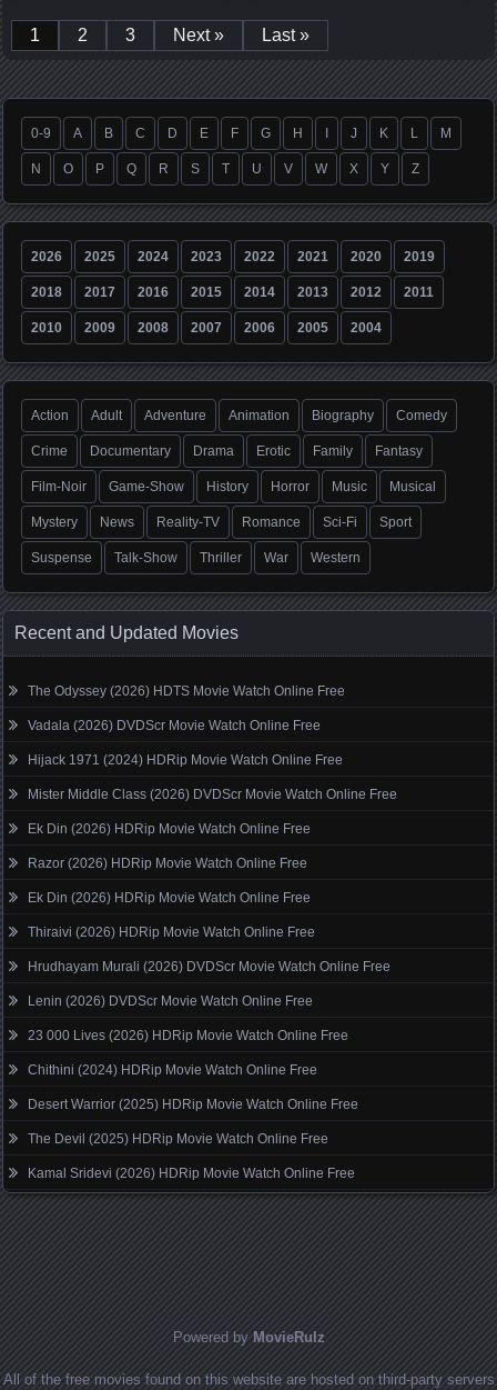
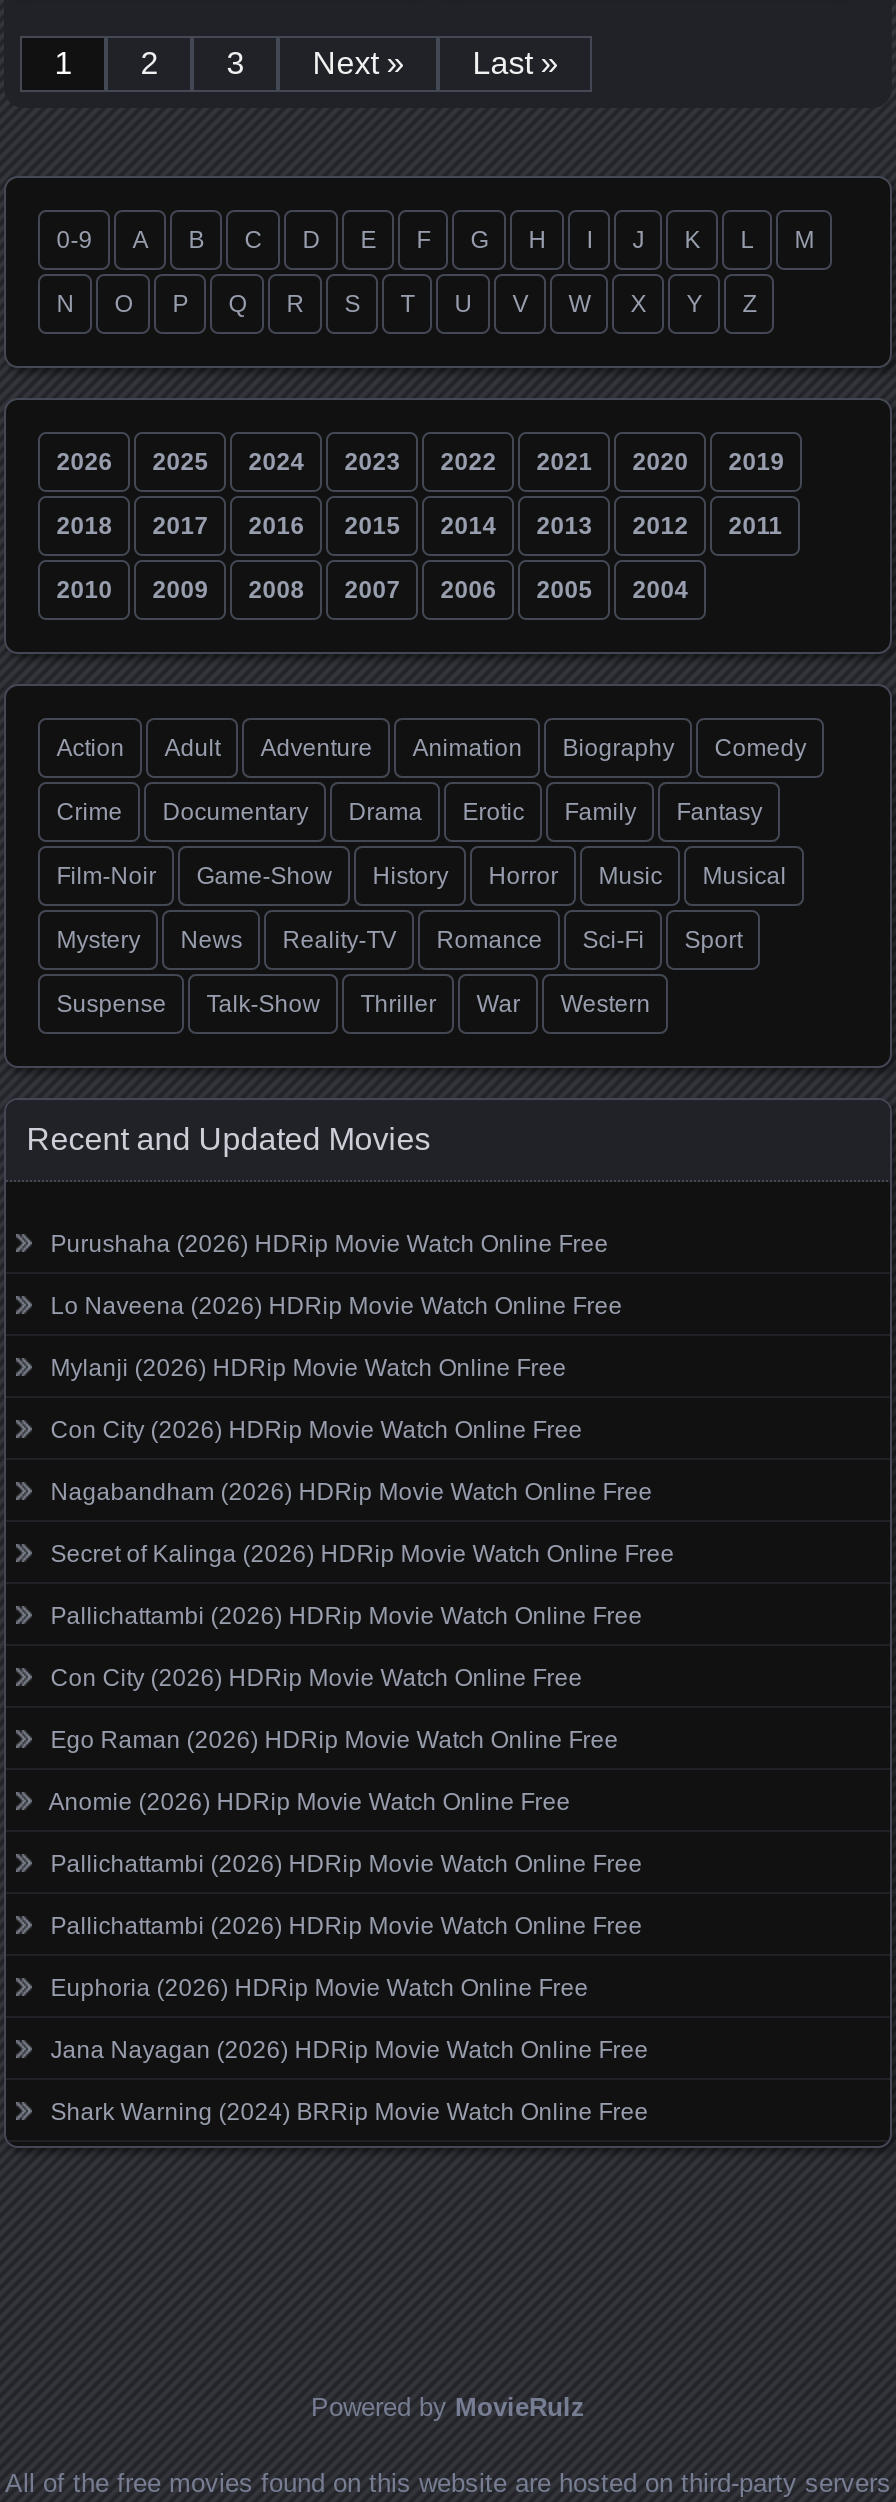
- The Odyssey (2026) HDTS Movie Watch Online Free
+ Purushaha (2026) HDRip Movie Watch Online Free

- Vadala (2026) DVDScr Movie Watch Online Free
+ Lo Naveena (2026) HDRip Movie Watch Online Free

- Hijack 1971 (2024) HDRip Movie Watch Online Free
+ Mylanji (2026) HDRip Movie Watch Online Free

- Mister Middle Class (2026) DVDScr Movie Watch Online Free
+ Con City (2026) HDRip Movie Watch Online Free

- Ek Din (2026) HDRip Movie Watch Online Free
+ Nagabandham (2026) HDRip Movie Watch Online Free

- Razor (2026) HDRip Movie Watch Online Free
+ Secret of Kalinga (2026) HDRip Movie Watch Online Free

- Ek Din (2026) HDRip Movie Watch Online Free
+ Pallichattambi (2026) HDRip Movie Watch Online Free

- Thiraivi (2026) HDRip Movie Watch Online Free
+ Con City (2026) HDRip Movie Watch Online Free

- Hrudhayam Murali (2026) DVDScr Movie Watch Online Free
+ Ego Raman (2026) HDRip Movie Watch Online Free

- Lenin (2026) DVDScr Movie Watch Online Free
+ Anomie (2026) HDRip Movie Watch Online Free

- 23 000 Lives (2026) HDRip Movie Watch Online Free
+ Pallichattambi (2026) HDRip Movie Watch Online Free

- Chithini (2024) HDRip Movie Watch Online Free
+ Pallichattambi (2026) HDRip Movie Watch Online Free

- Desert Warrior (2025) HDRip Movie Watch Online Free
+ Euphoria (2026) HDRip Movie Watch Online Free

- The Devil (2025) HDRip Movie Watch Online Free
+ Jana Nayagan (2026) HDRip Movie Watch Online Free

- Kamal Sridevi (2026) HDRip Movie Watch Online Free
+ Shark Warning (2024) BRRip Movie Watch Online Free
